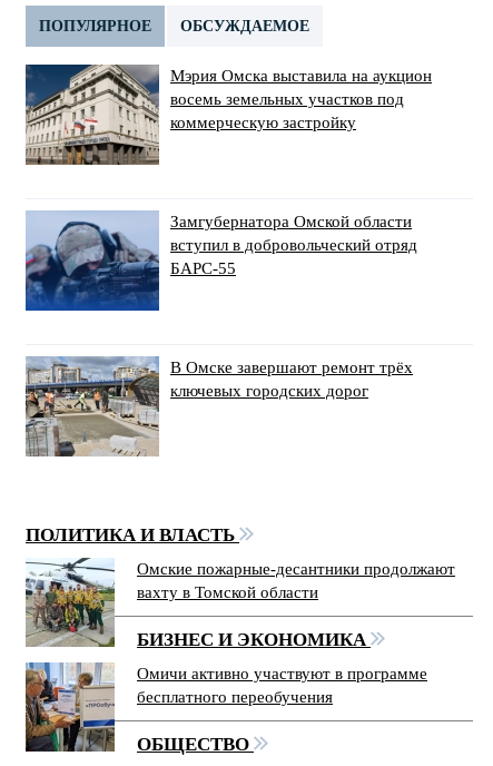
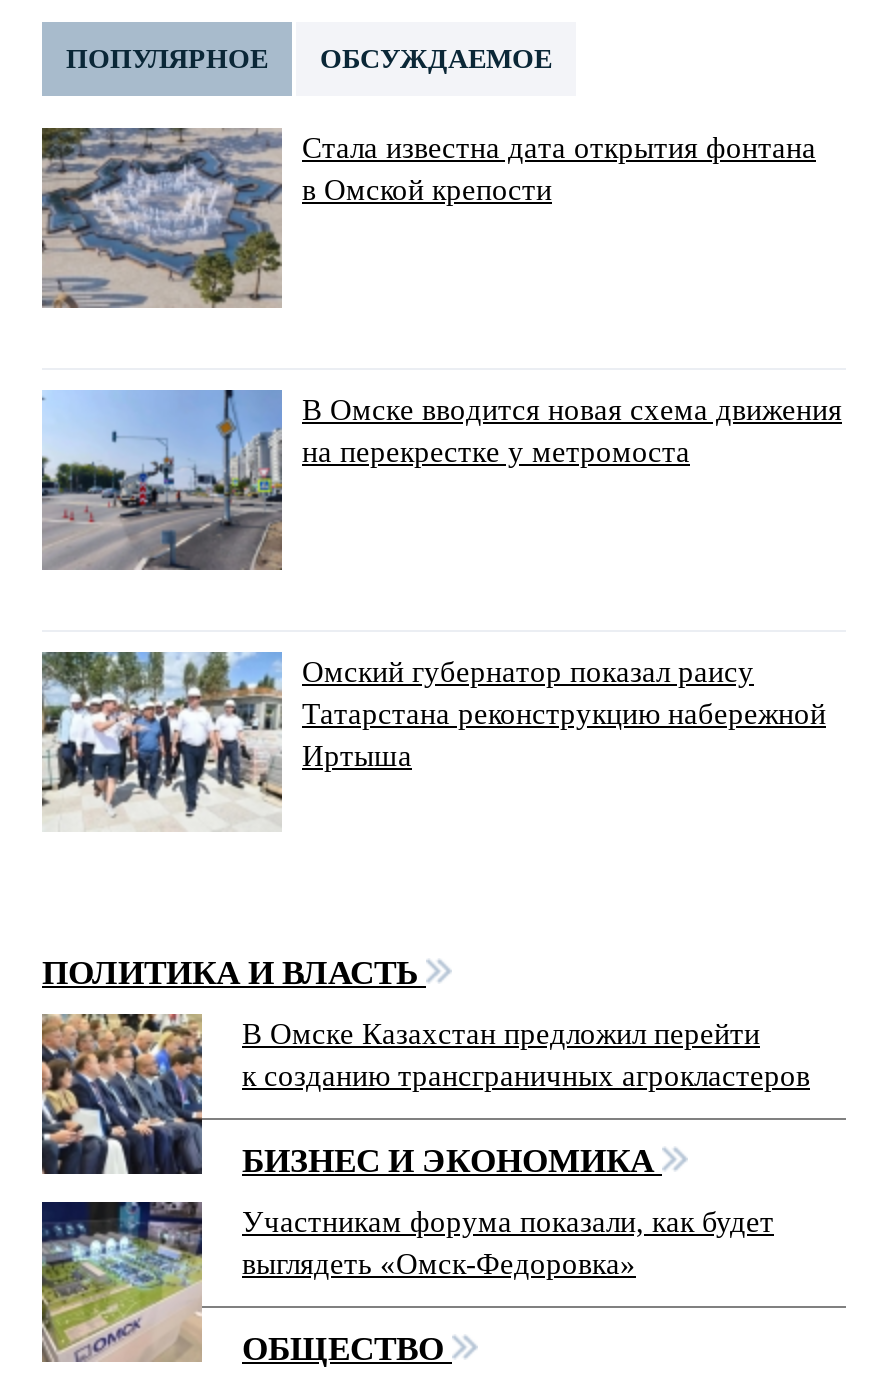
- [image]
- Мэрия Омска выставила на аукцион
- восемь земельных участков под
- коммерческую застройку
+ [image]
+ Стала известна дата открытия фонтана
+ в Омской крепости

- [image]
- Замгубернатора Омской области
- вступил в добровольческий отряд
- БАРС-55
+ [image]
+ В Омске вводится новая схема движения
+ на перекрестке у метромоста

- [image]
- В Омске завершают ремонт трёх
- ключевых городских дорог
+ [image]
+ Омский губернатор показал раису
+ Татарстана реконструкцию набережной
+ Иртыша

- [image]
- Омские пожарные-десантники продолжают
- вахту в Томской области
+ [image]
+ В Омске Казахстан предложил перейти
+ к созданию трансграничных агрокластеров

- [image]
- Омичи активно участвуют в программе
- бесплатного переобучения
+ [image]
+ Участникам форума показали, как будет
+ выглядеть «Омск-Федоровка»
